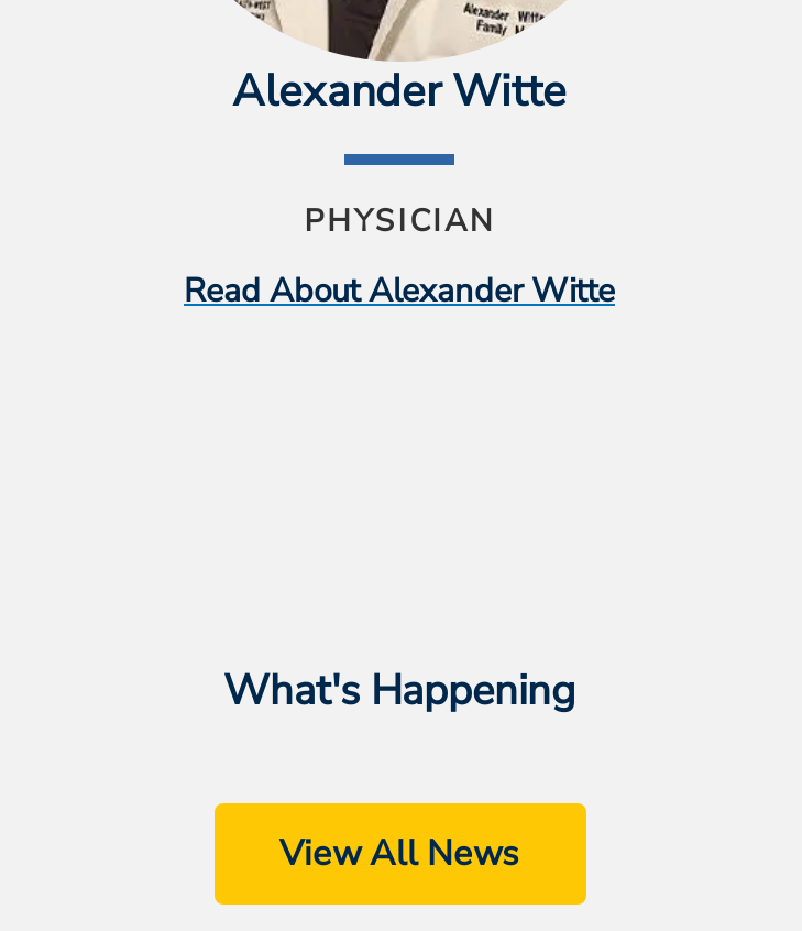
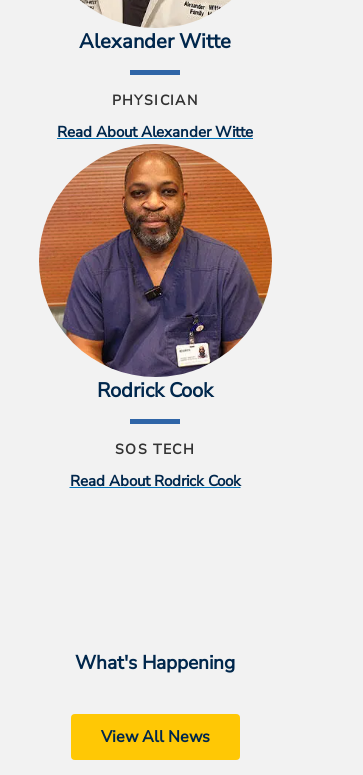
+ [image]
+ Rodrick Cook
+ SOS TECH
+ Read About Rodrick Cook
